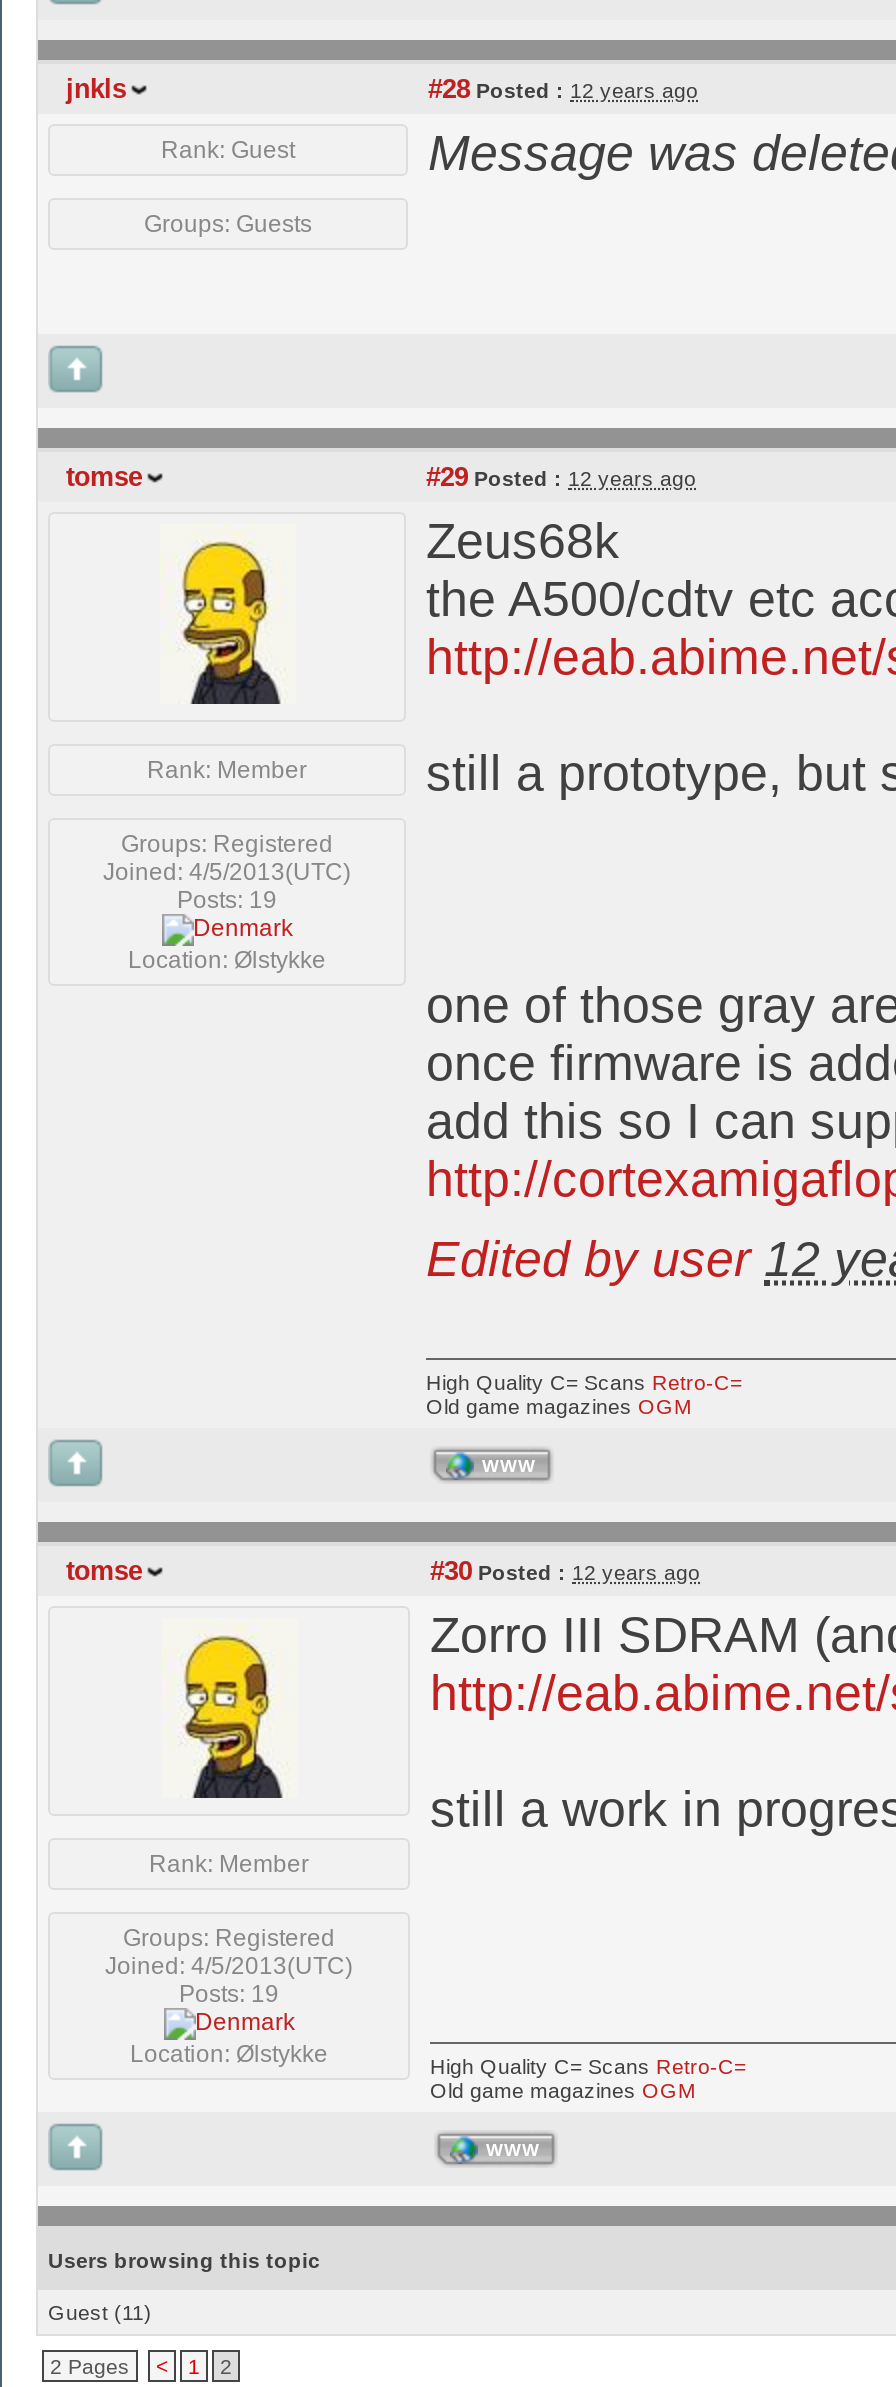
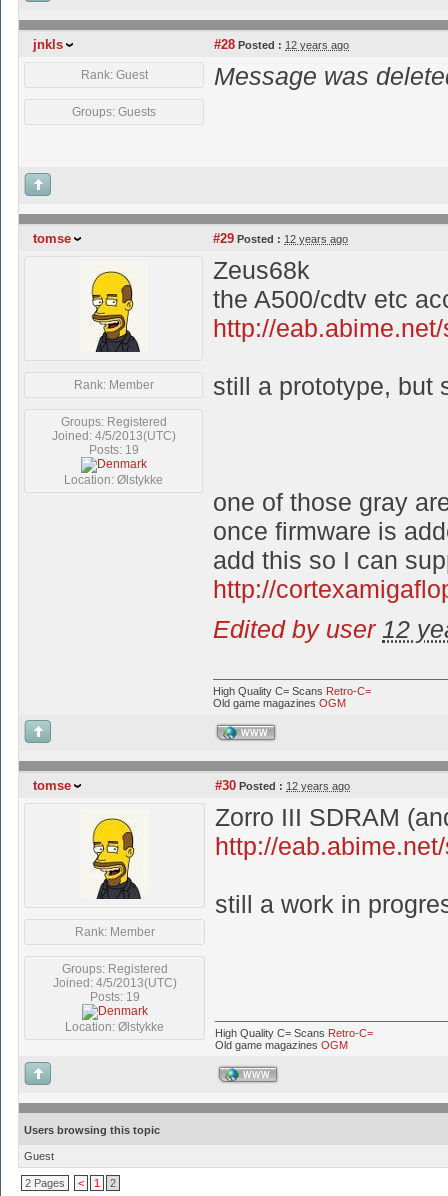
- Guest (11)
+ Guest
